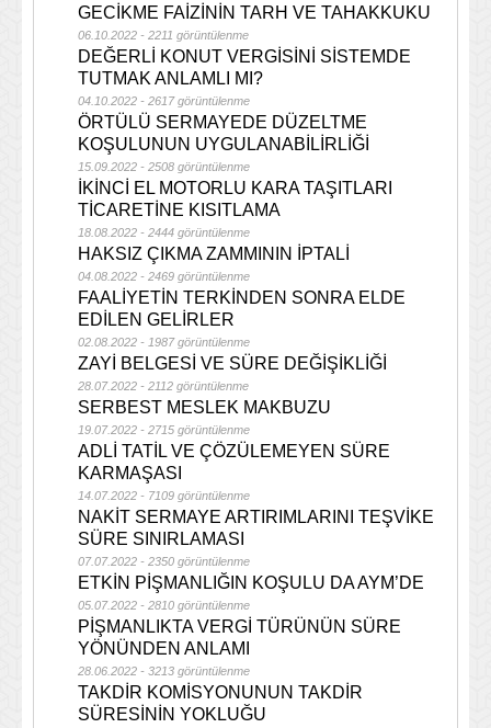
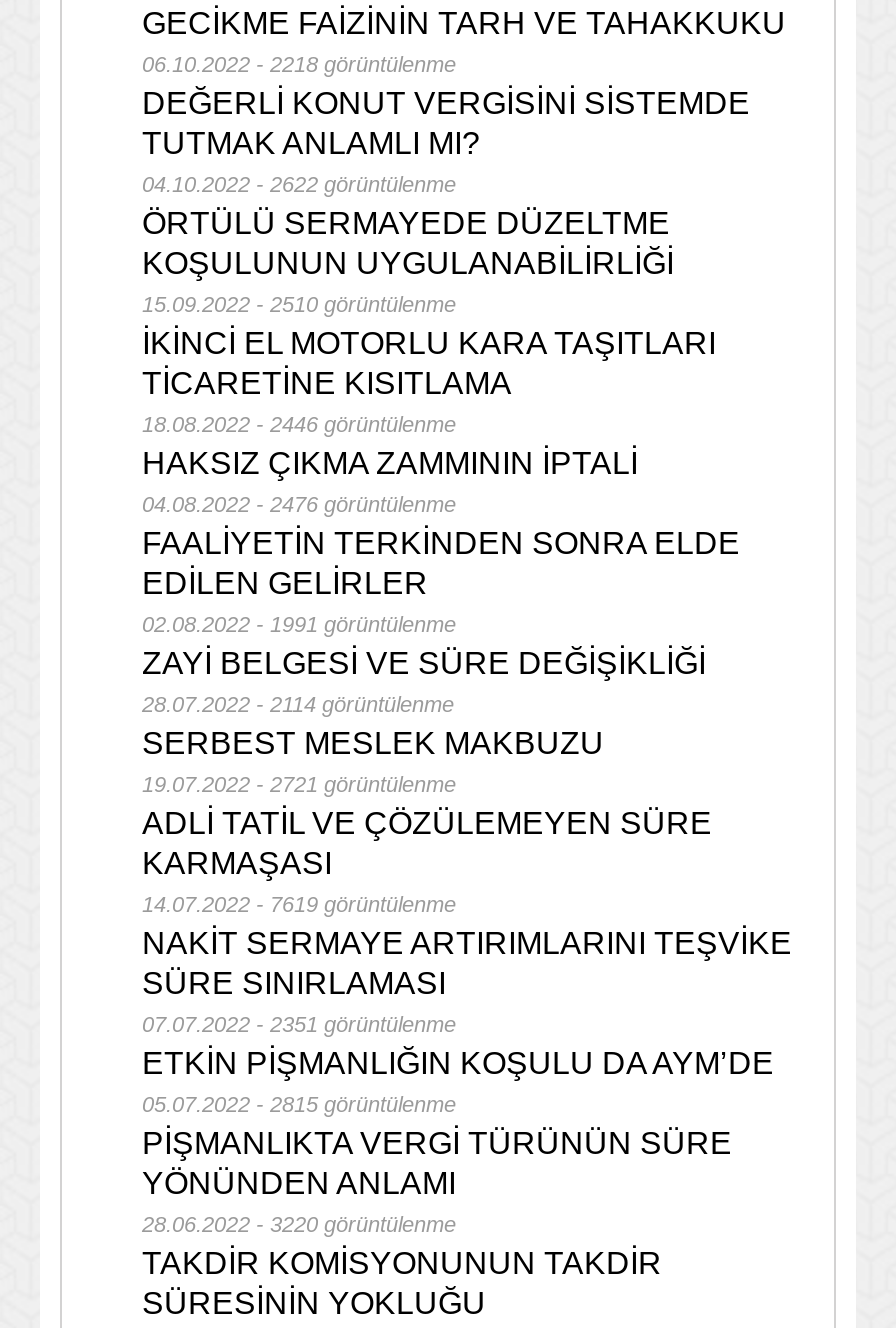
- 06.10.2022 - 2211 görüntülenme
+ 06.10.2022 - 2218 görüntülenme

- 04.10.2022 - 2617 görüntülenme
+ 04.10.2022 - 2622 görüntülenme

- 15.09.2022 - 2508 görüntülenme
+ 15.09.2022 - 2510 görüntülenme

- 18.08.2022 - 2444 görüntülenme
+ 18.08.2022 - 2446 görüntülenme

- 04.08.2022 - 2469 görüntülenme
+ 04.08.2022 - 2476 görüntülenme

- 02.08.2022 - 1987 görüntülenme
+ 02.08.2022 - 1991 görüntülenme

- 28.07.2022 - 2112 görüntülenme
+ 28.07.2022 - 2114 görüntülenme

- 19.07.2022 - 2715 görüntülenme
+ 19.07.2022 - 2721 görüntülenme

- 14.07.2022 - 7109 görüntülenme
+ 14.07.2022 - 7619 görüntülenme

- 07.07.2022 - 2350 görüntülenme
+ 07.07.2022 - 2351 görüntülenme

- 05.07.2022 - 2810 görüntülenme
+ 05.07.2022 - 2815 görüntülenme

- 28.06.2022 - 3213 görüntülenme
+ 28.06.2022 - 3220 görüntülenme
